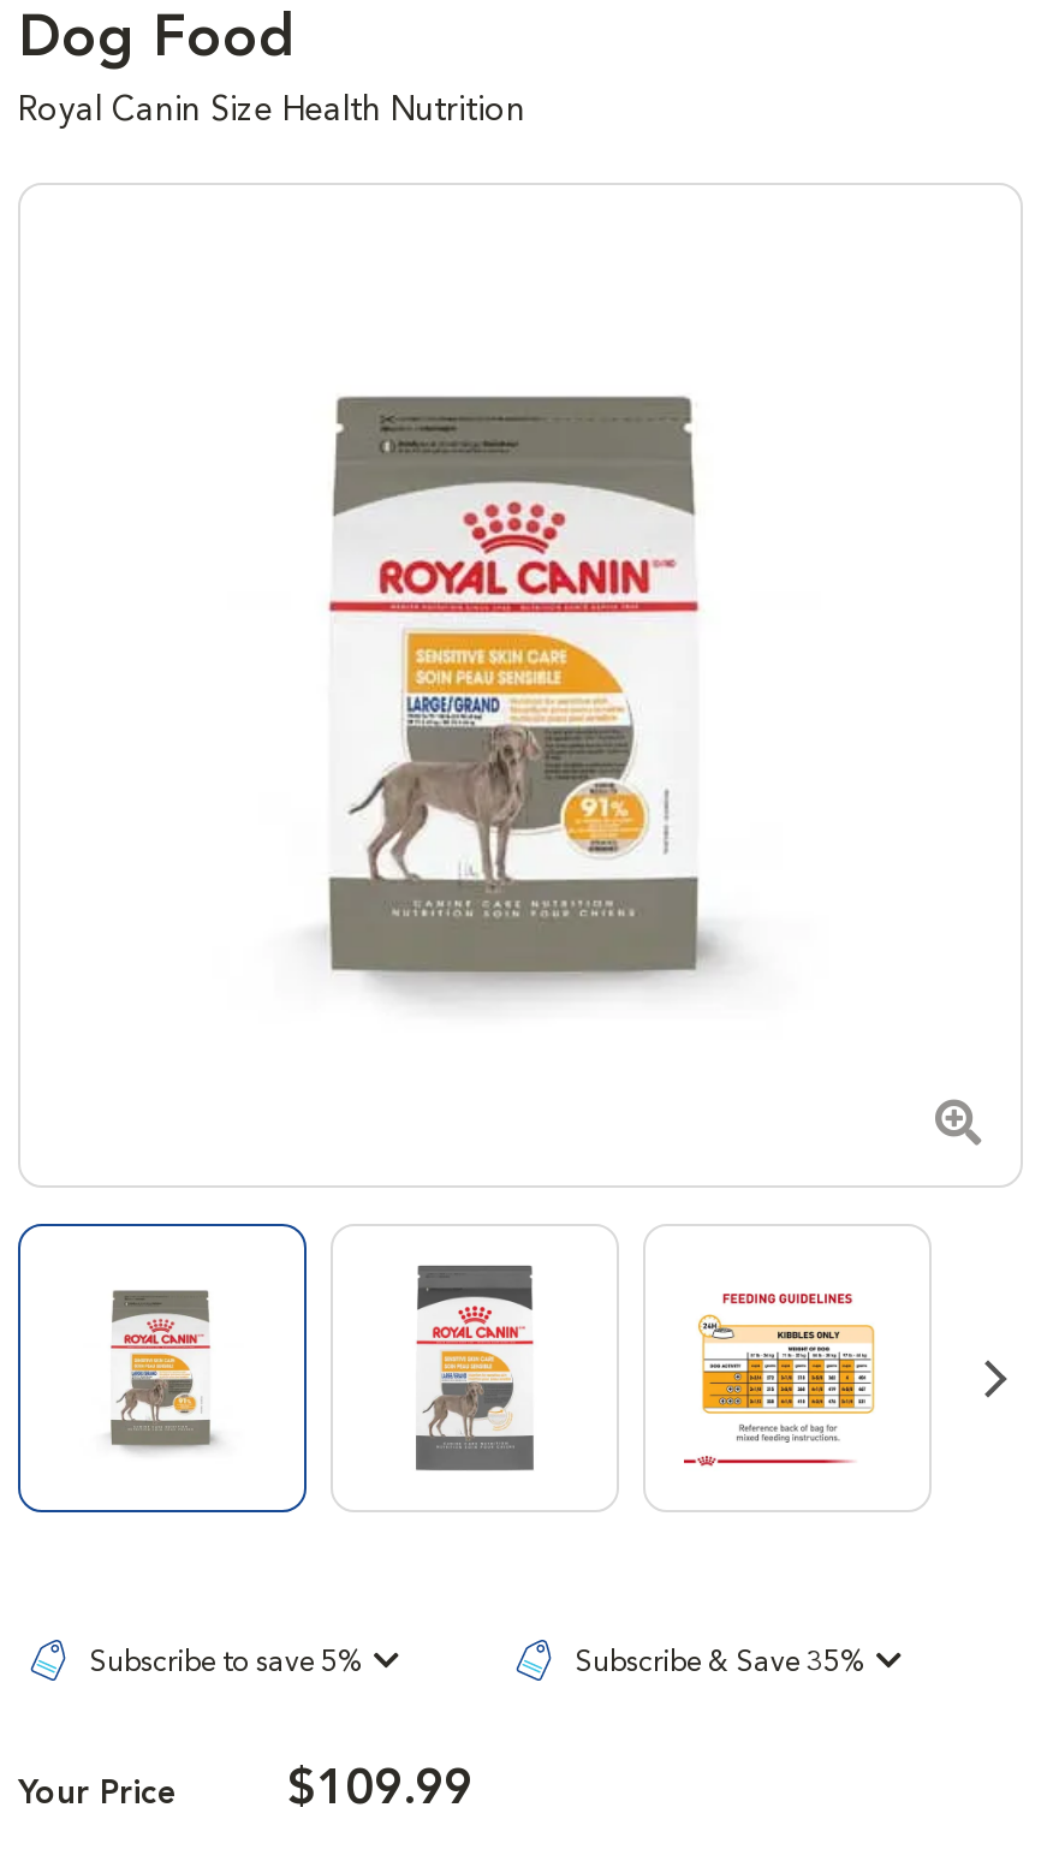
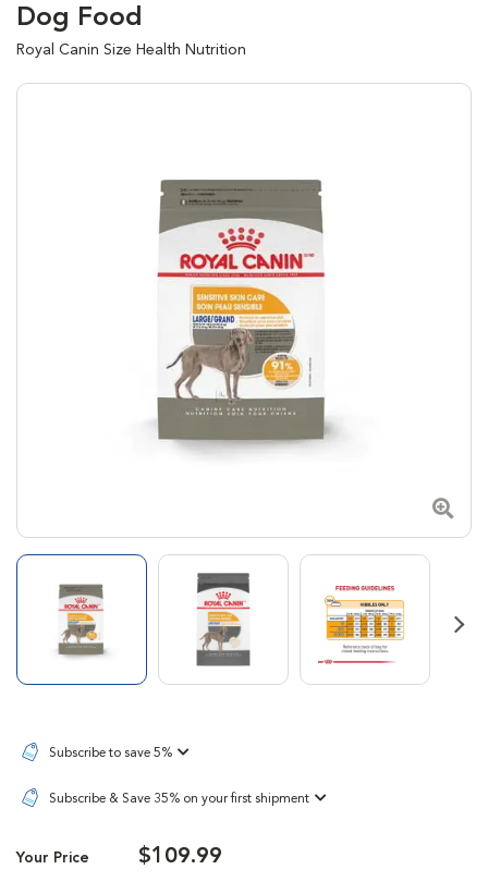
- Subscribe & Save 35%
+ Subscribe & Save 35% on your first shipment
